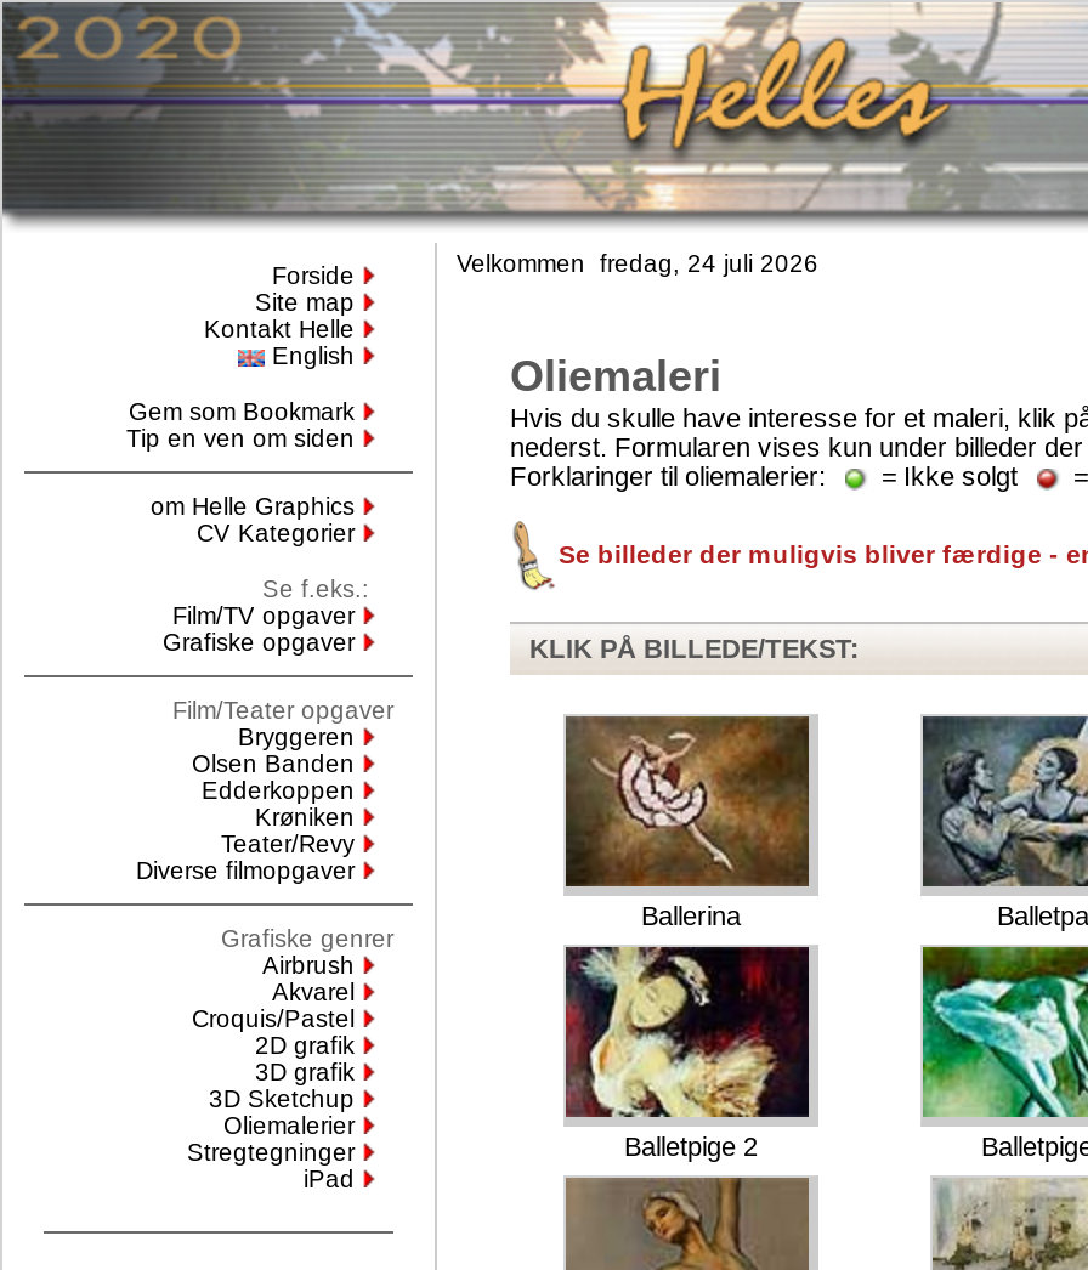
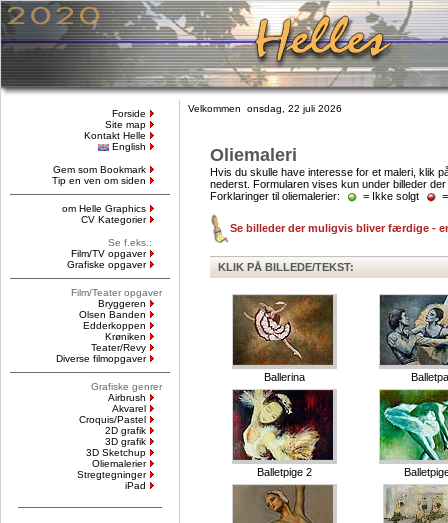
- Velkommen fredag, 24 juli 2026
+ Velkommen onsdag, 22 juli 2026
